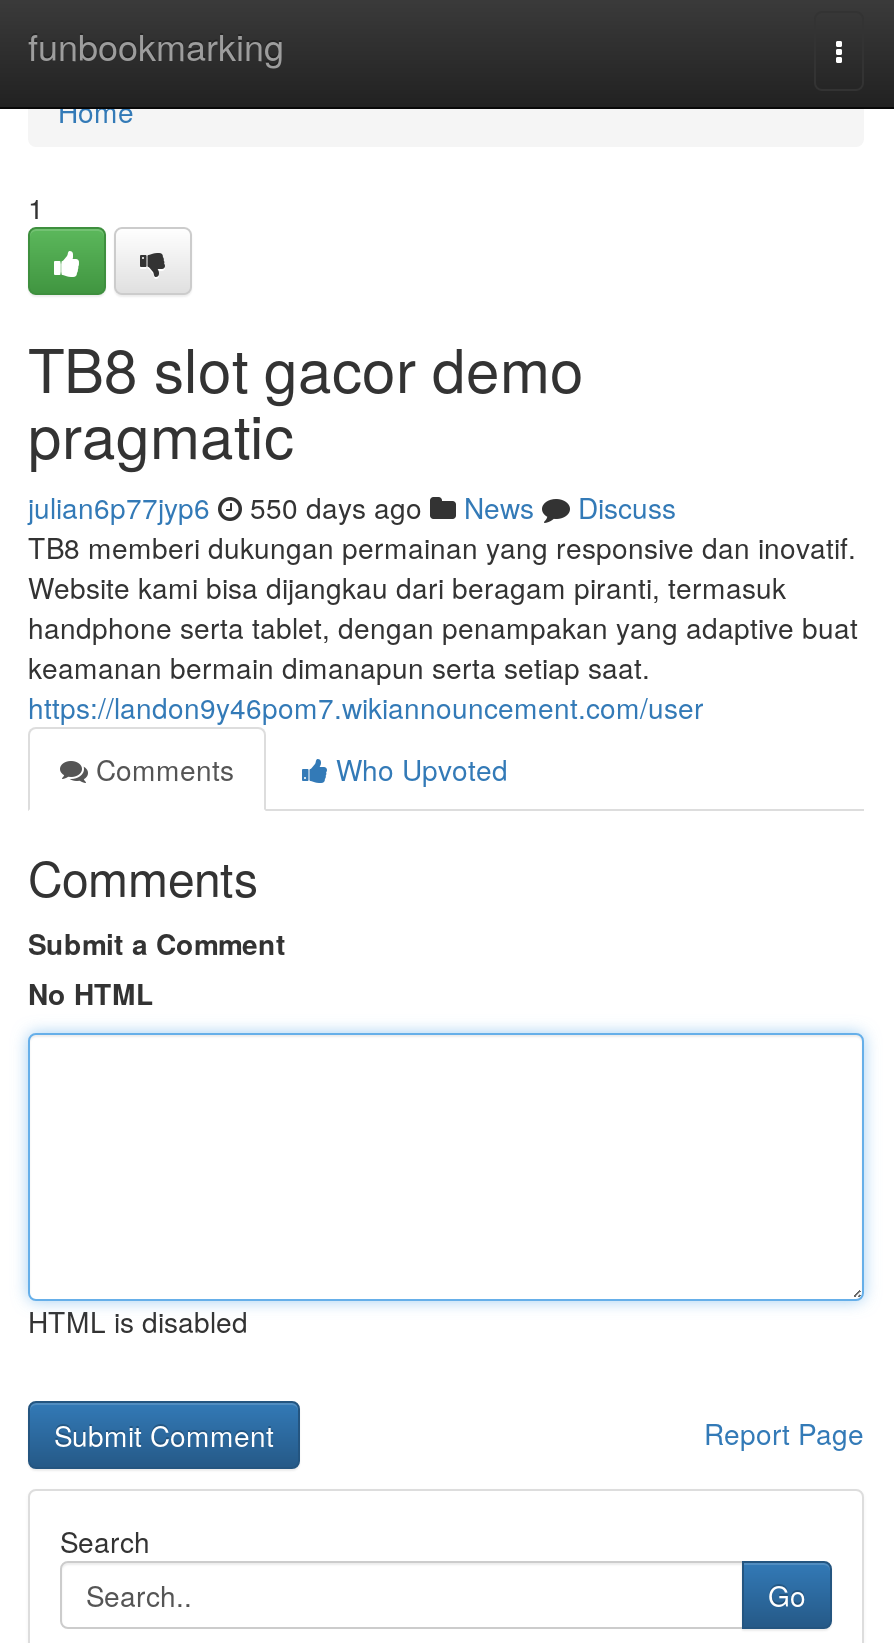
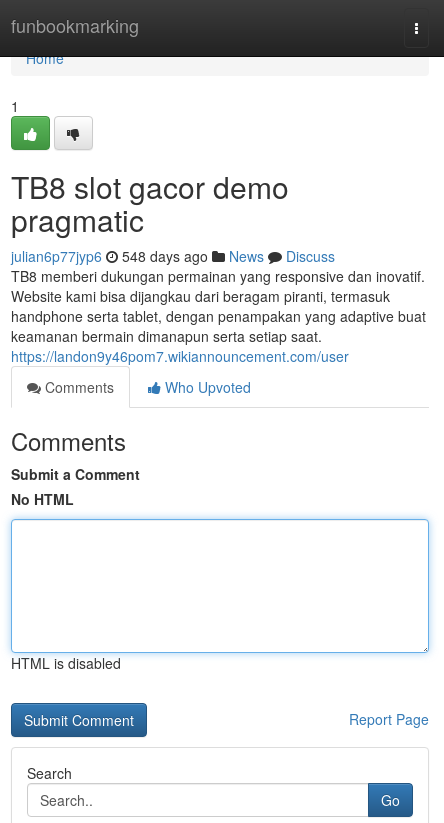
- julian6p77jyp6 550 days ago News Discuss
+ julian6p77jyp6 548 days ago News Discuss
